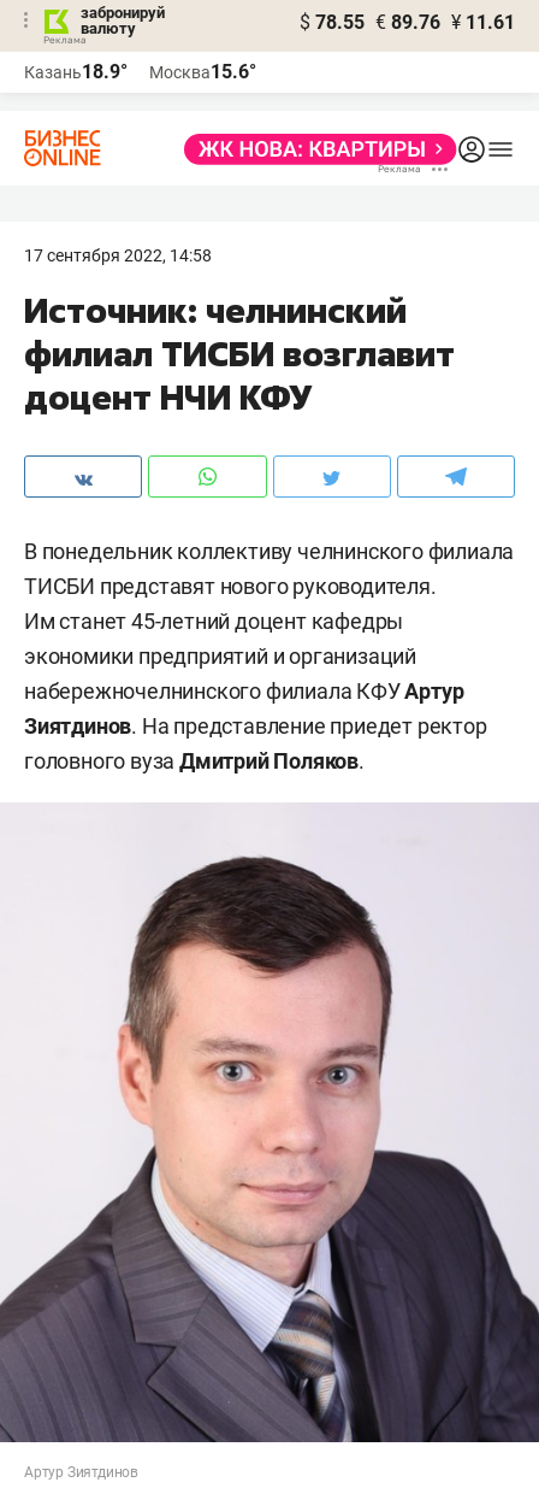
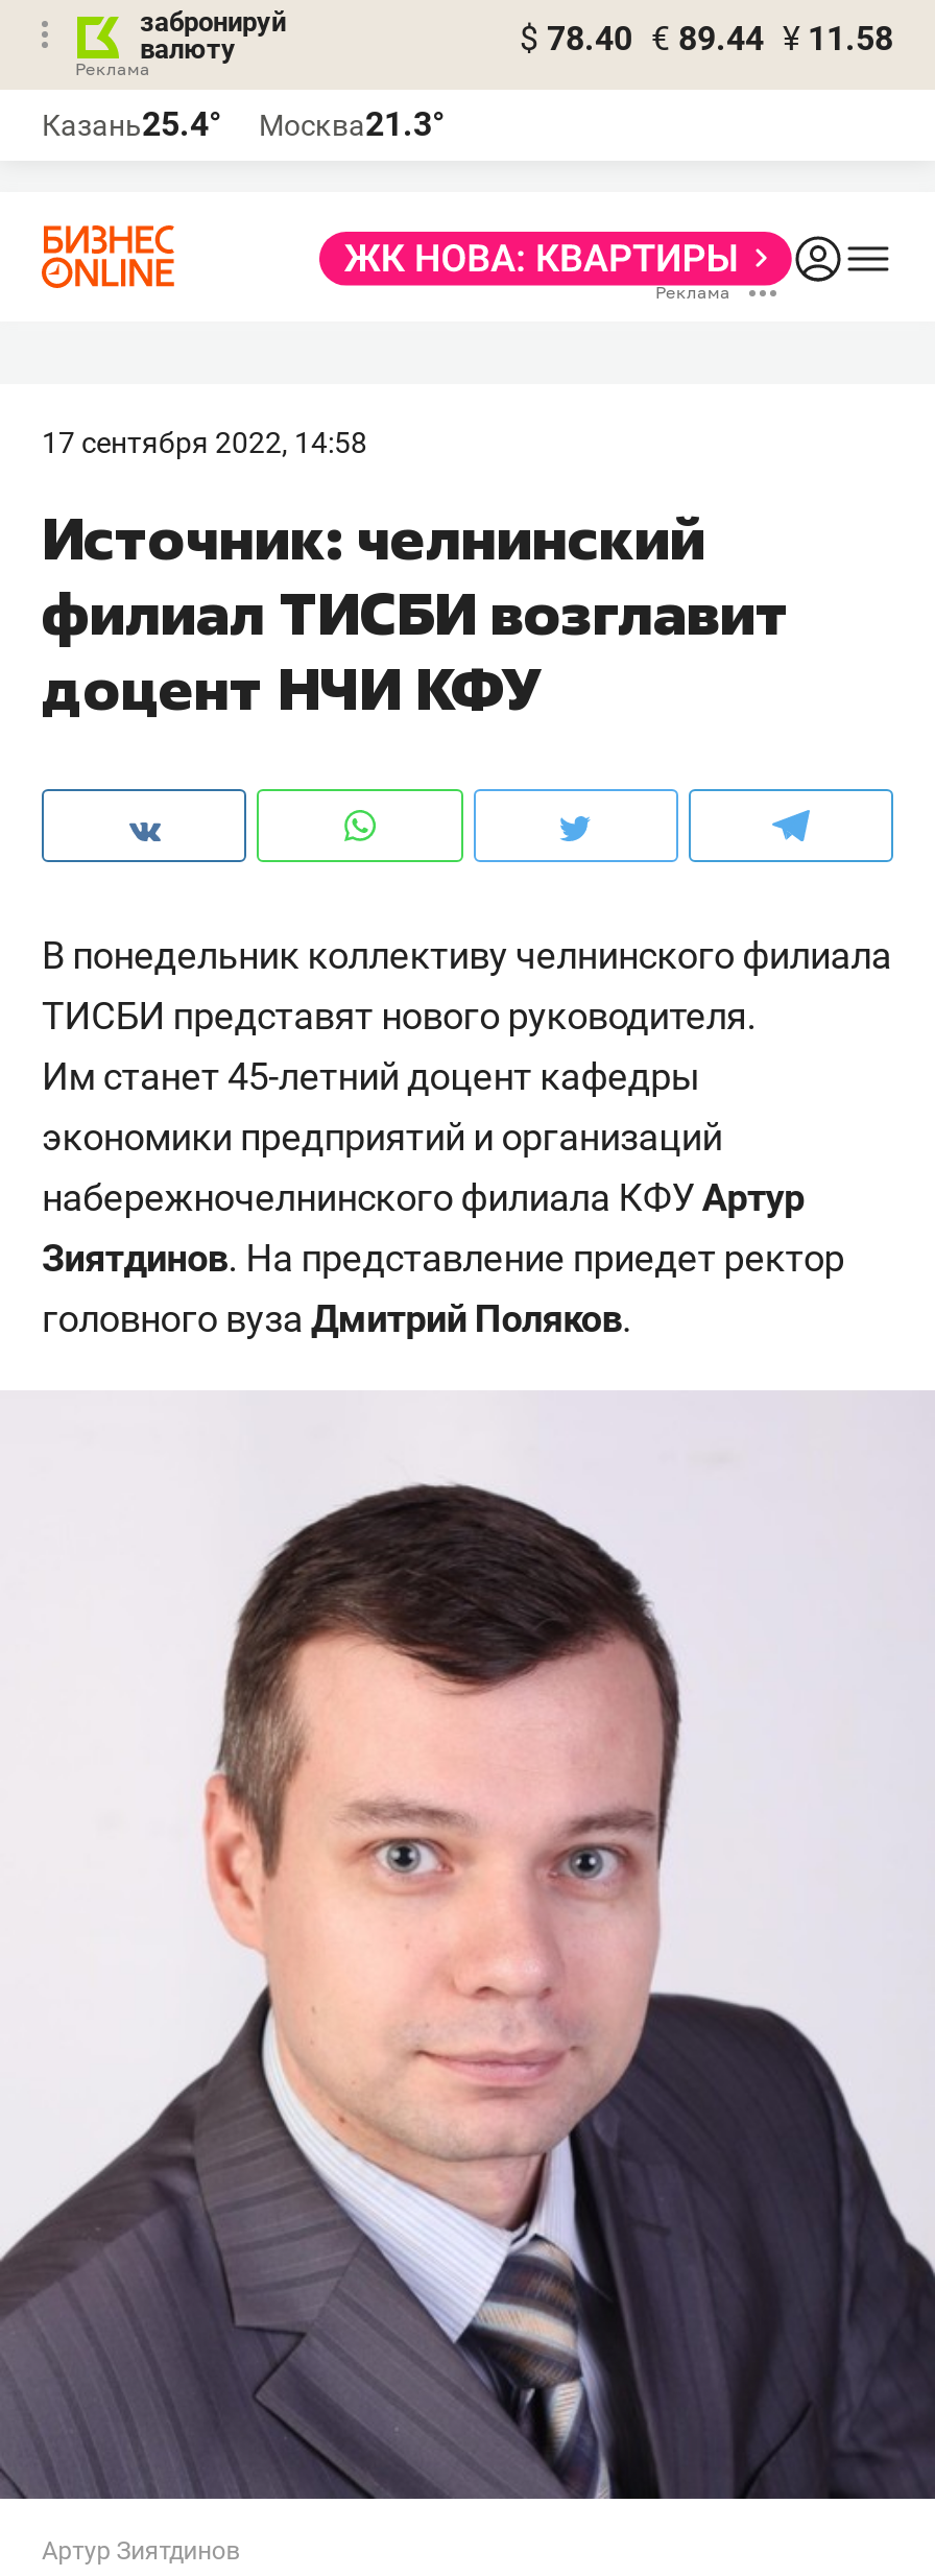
- $ 78.55 € 89.76 ¥ 11.61
+ $ 78.40 € 89.44 ¥ 11.58

- Казань18.9°
+ Казань25.4°

- Москва15.6°
+ Москва21.3°
